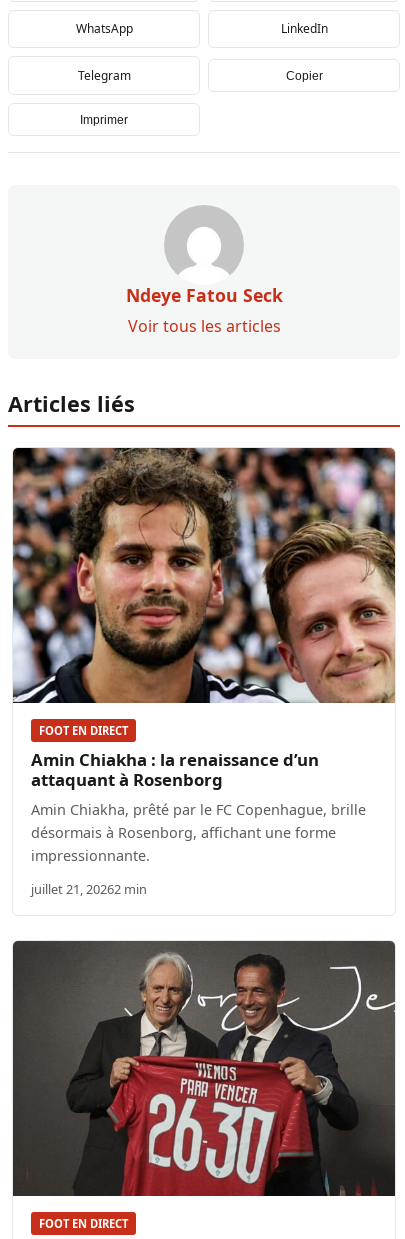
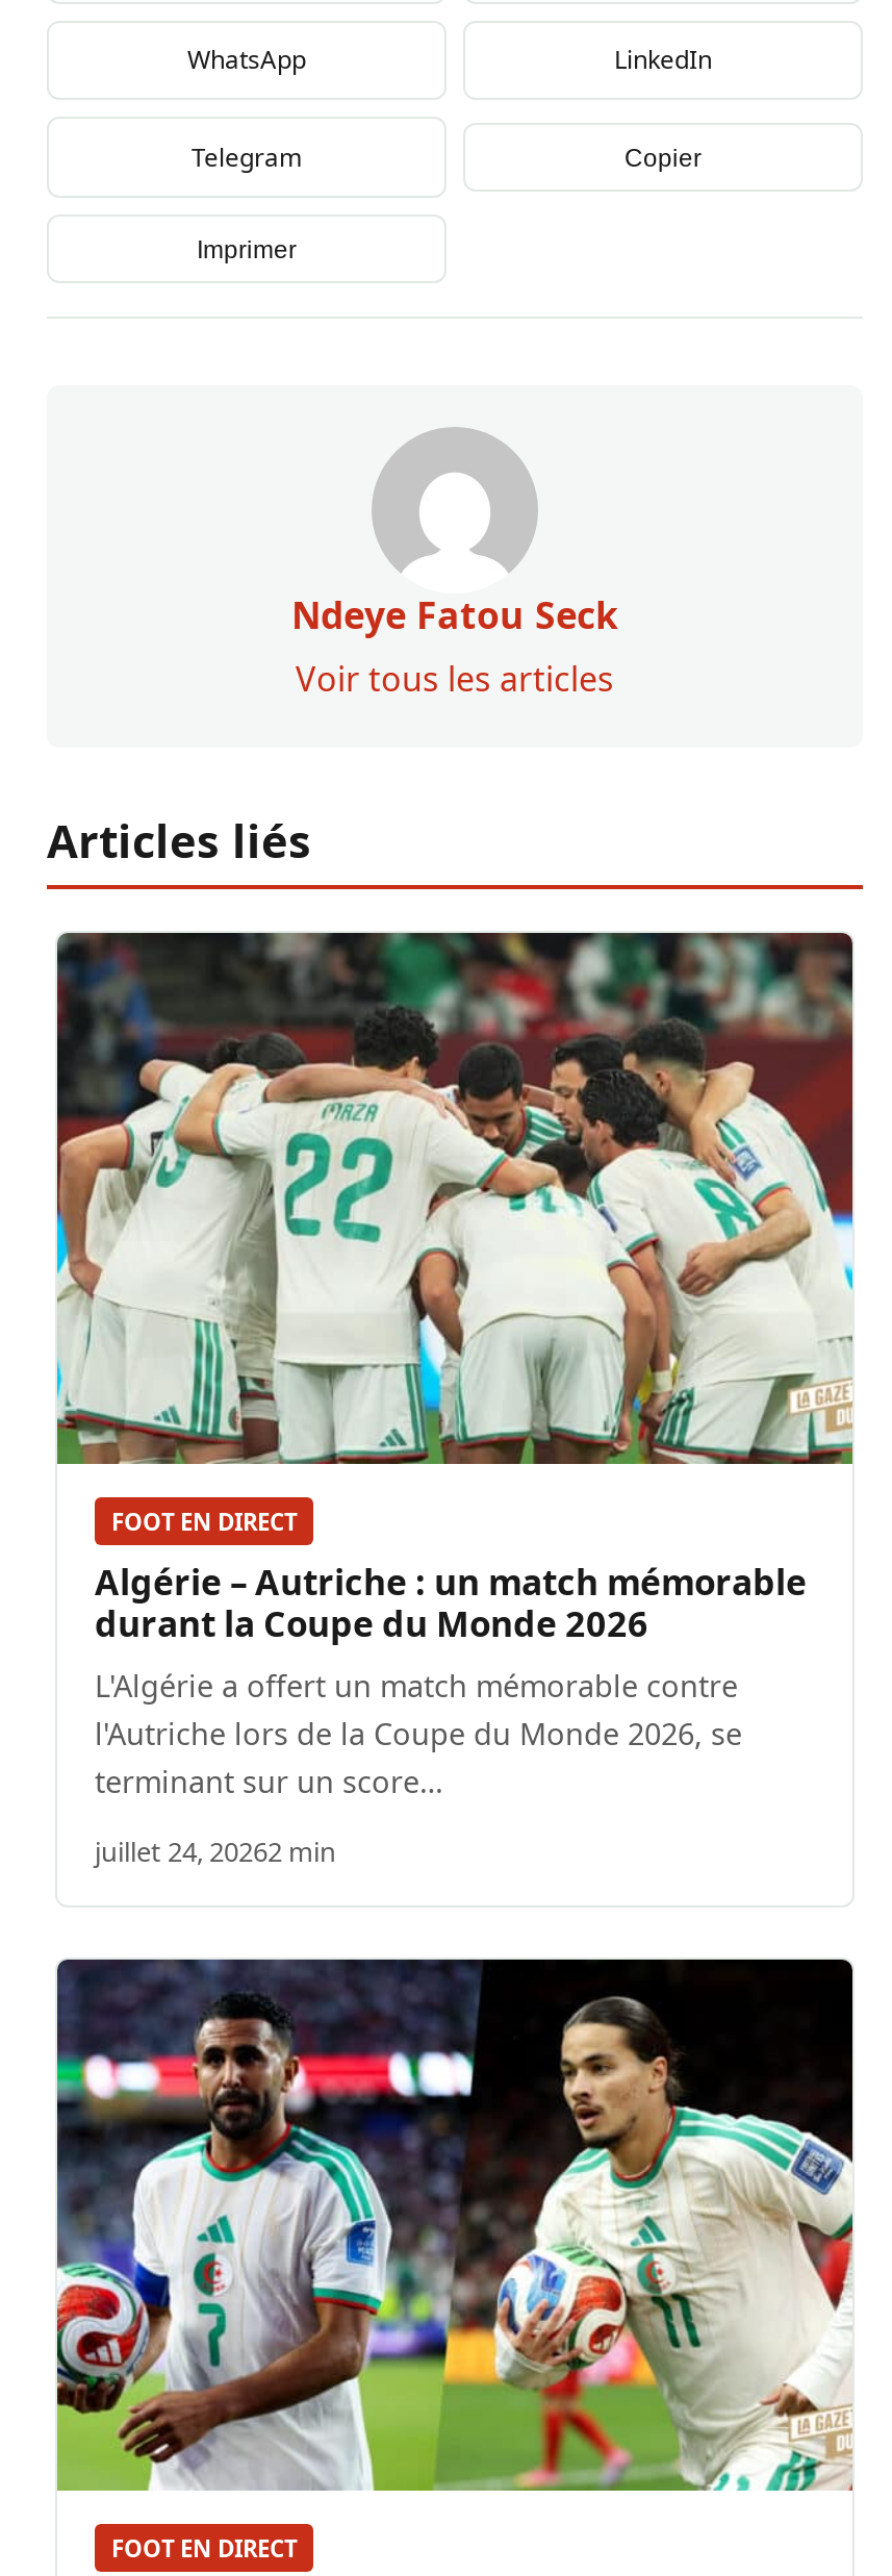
- [image]
+ [image]

- Amin Chiakha : la renaissance d’un
- attaquant à Rosenborg
- Amin Chiakha, prêté par le FC Copenhague, brille
- désormais à Rosenborg, affichant une forme
- impressionnante.
+ Algérie – Autriche : un match mémorable
+ durant la Coupe du Monde 2026
+ L'Algérie a offert un match mémorable contre
+ l'Autriche lors de la Coupe du Monde 2026, se
+ terminant sur un score…

- juillet 21, 20262 min
+ juillet 24, 20262 min

- [image]
+ [image]
